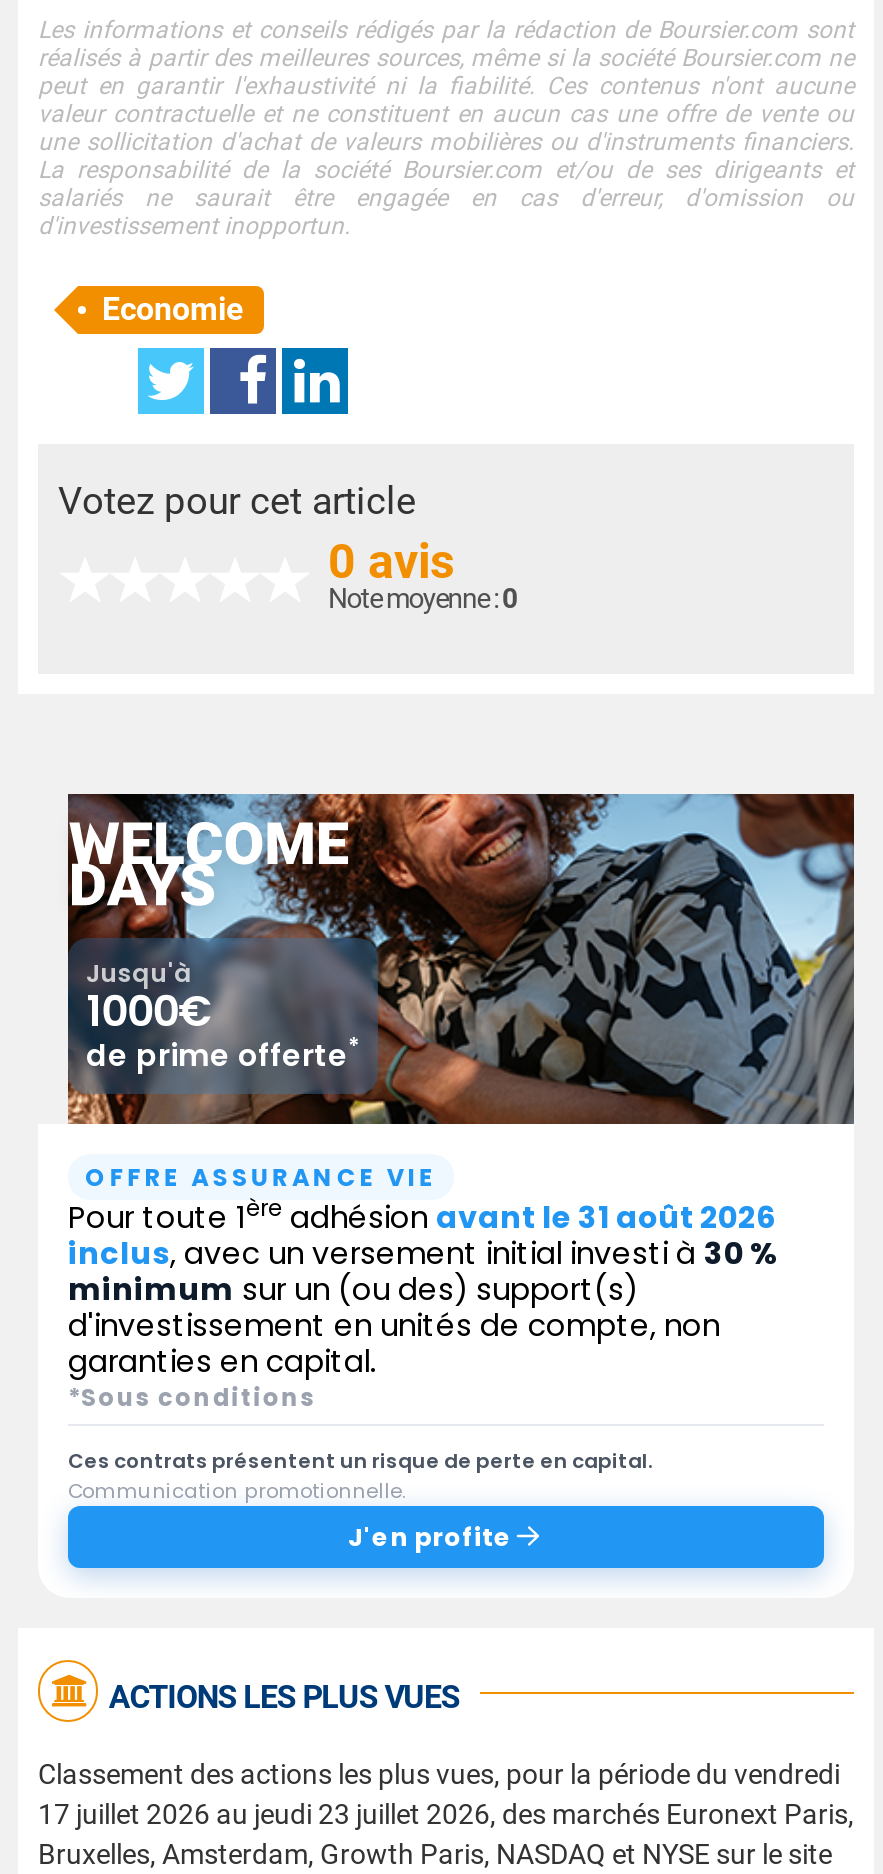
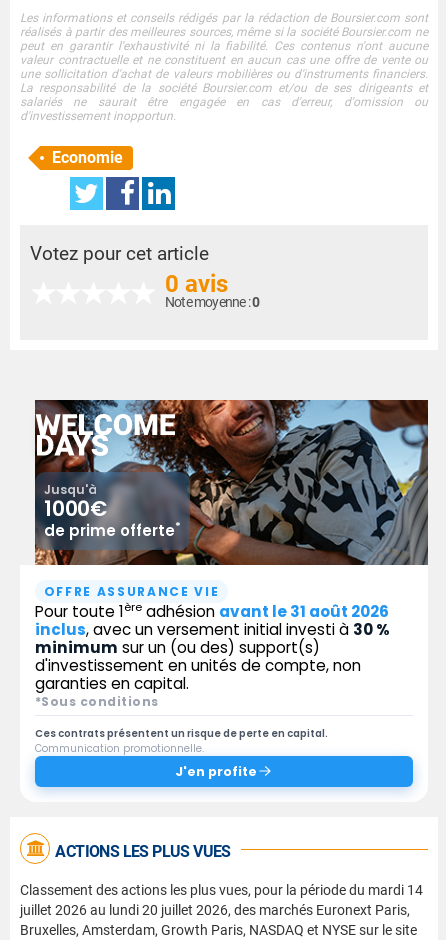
- Classement des actions les plus vues, pour la période du vendredi
- 17 juillet 2026 au jeudi 23 juillet 2026, des marchés Euronext Paris,
+ Classement des actions les plus vues, pour la période du mardi 14
+ juillet 2026 au lundi 20 juillet 2026, des marchés Euronext Paris,
